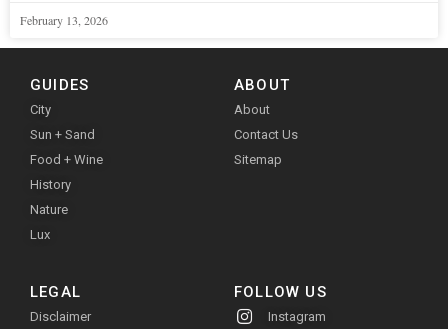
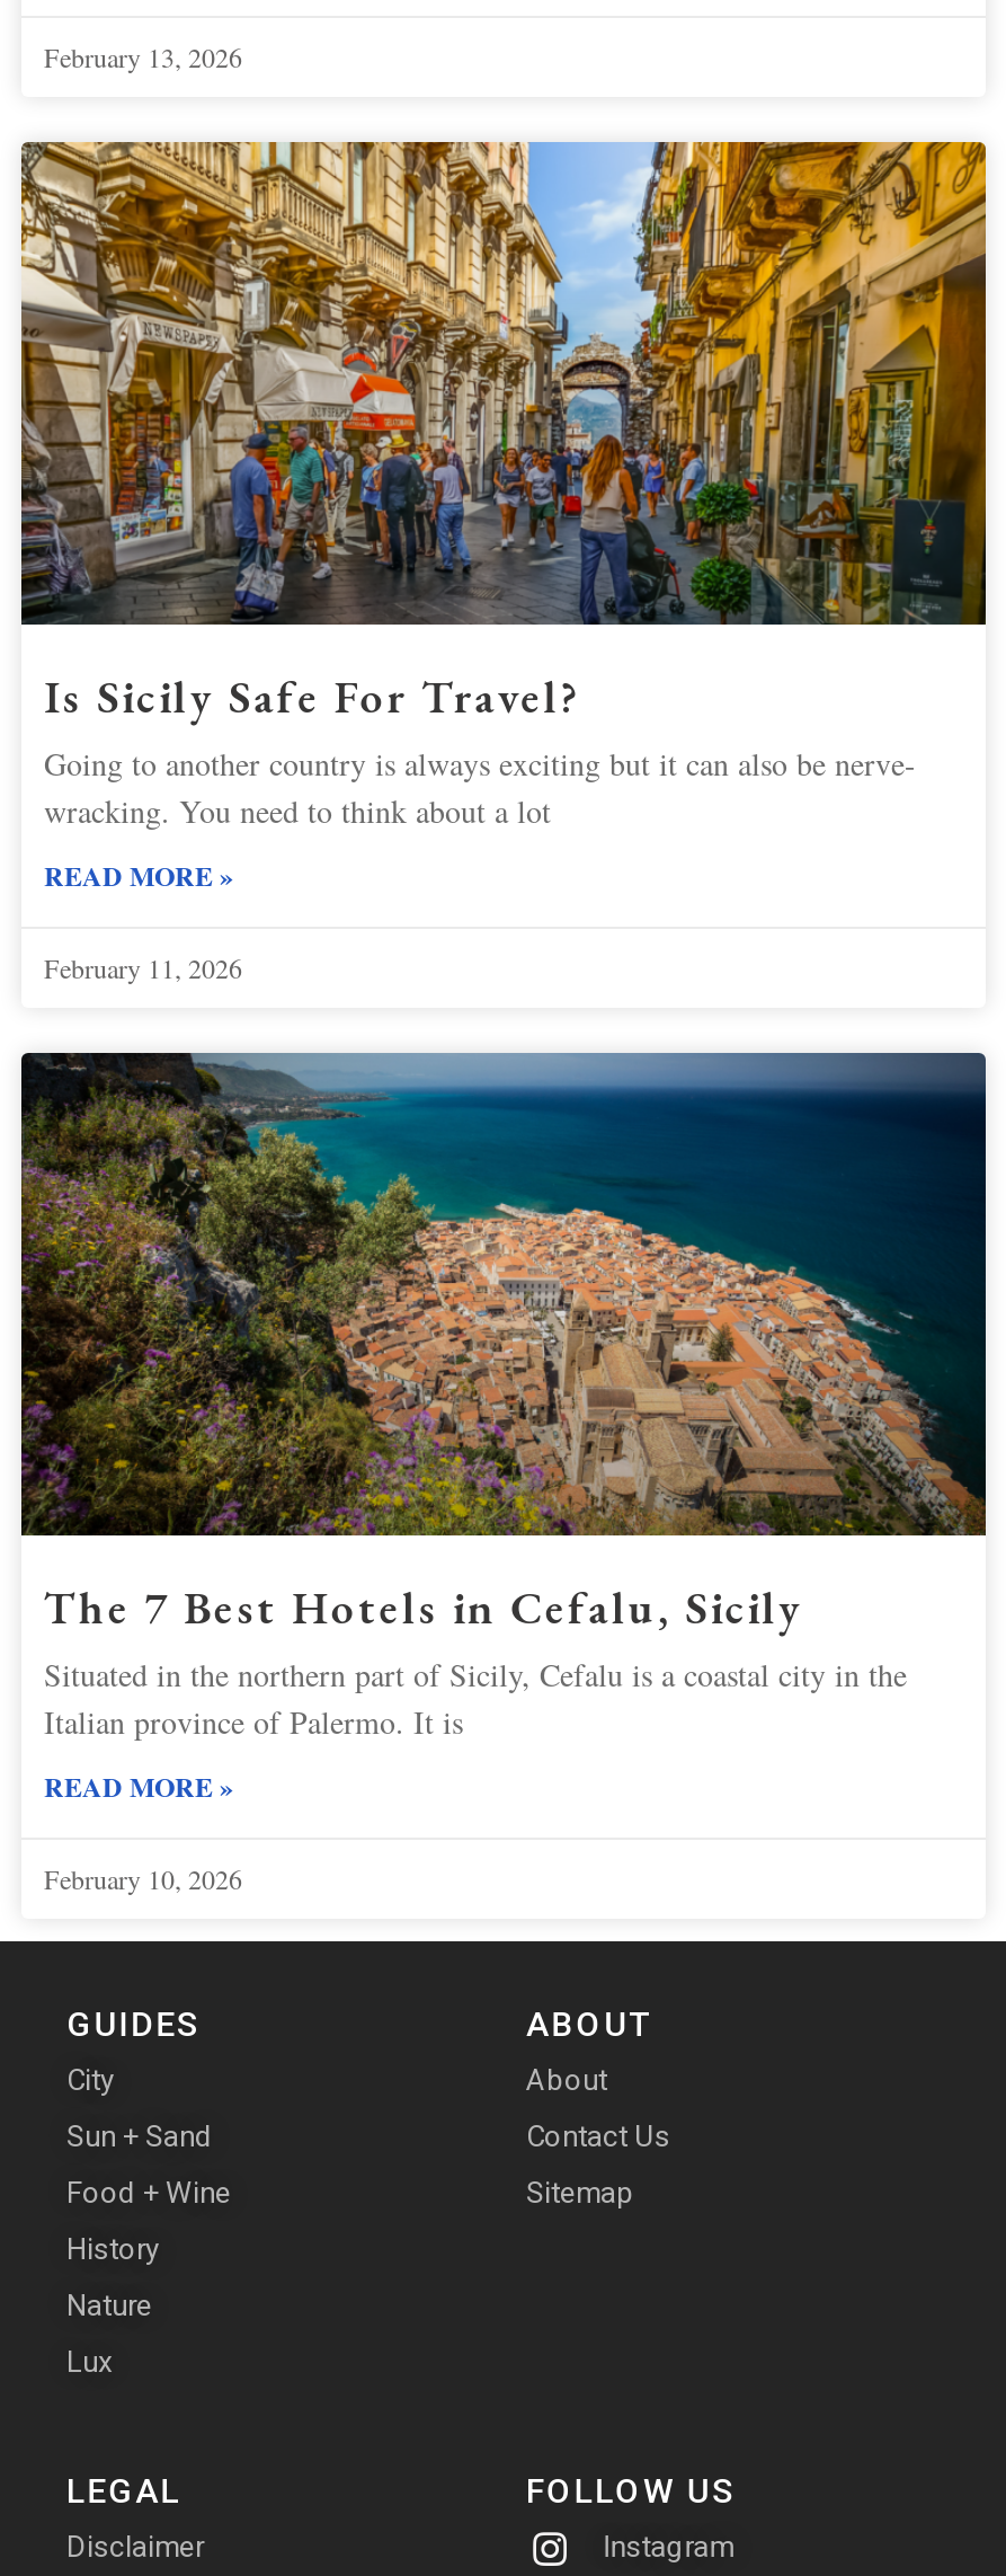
+ [image]
+ Is Sicily Safe For Travel?
+ Going to another country is always exciting but it can also be nerve-
+ wracking. You need to think about a lot
+ READ MORE »
+ February 11, 2026

+ [image]
+ The 7 Best Hotels in Cefalu, Sicily
+ Situated in the northern part of Sicily, Cefalu is a coastal city in the
+ Italian province of Palermo. It is
+ READ MORE »
+ February 10, 2026
